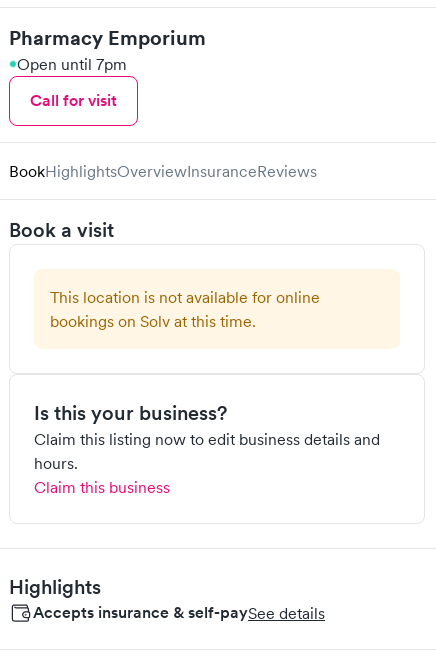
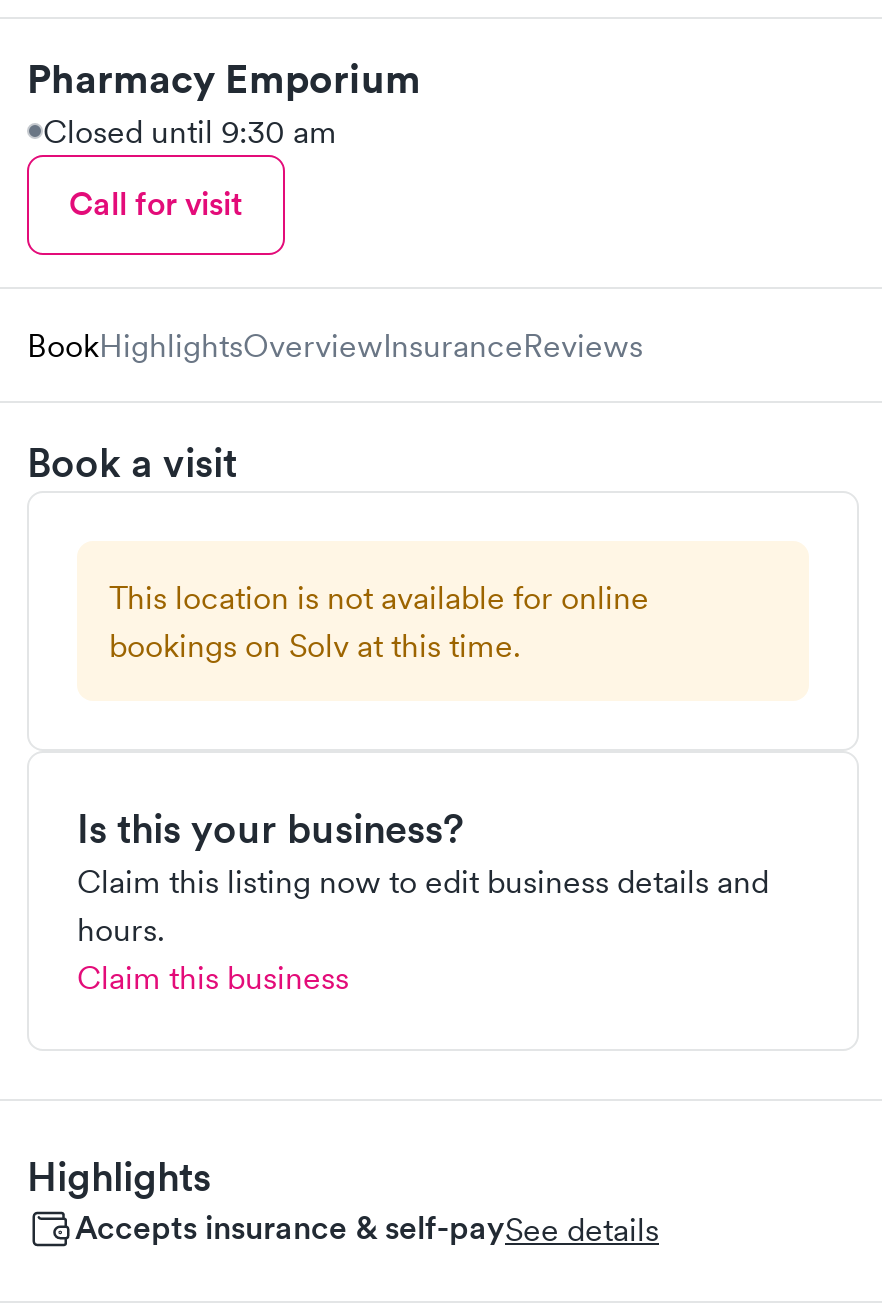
- Open until 7pm
+ Closed until 9:30 am
